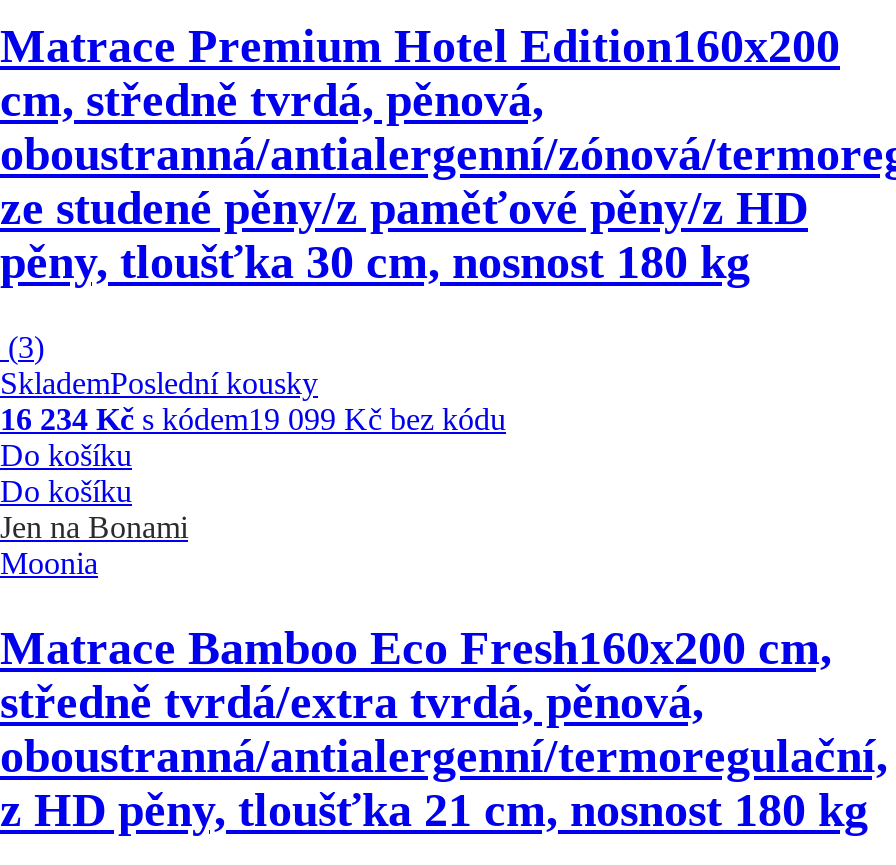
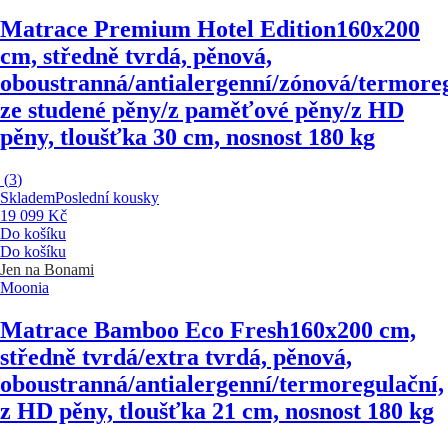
- 16 234 Kč s kódem19 099 Kč bez kódu
+ 19 099 Kč
